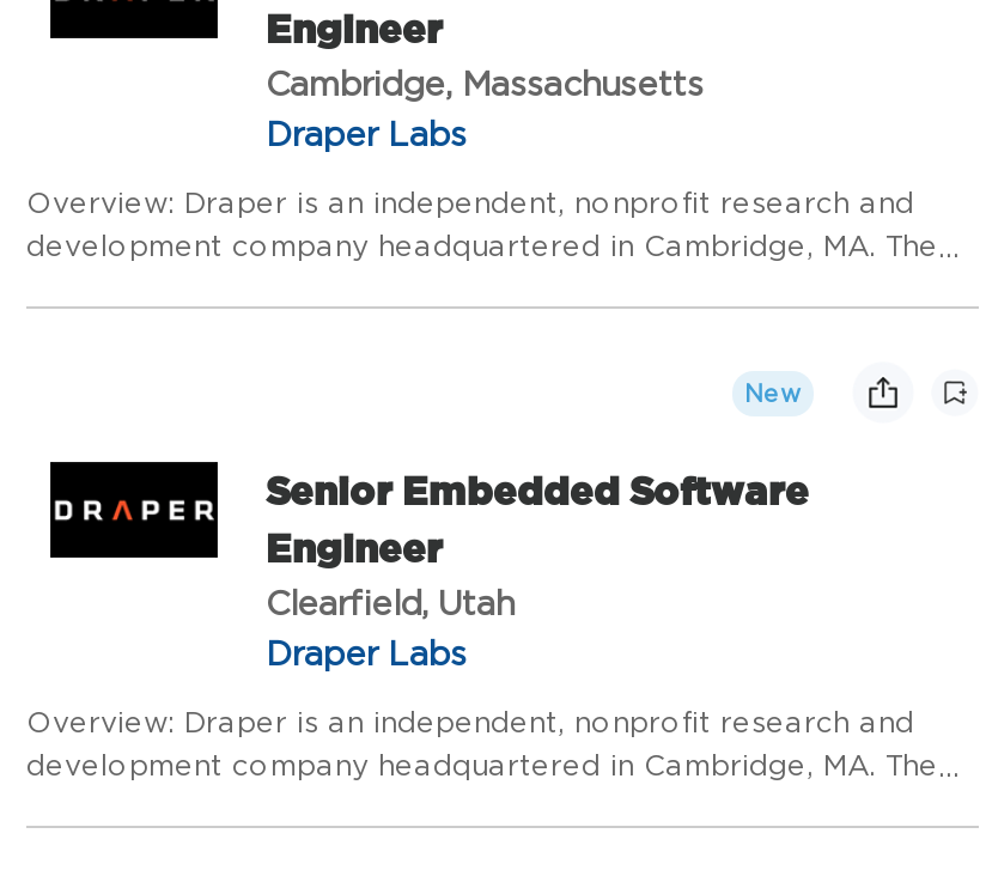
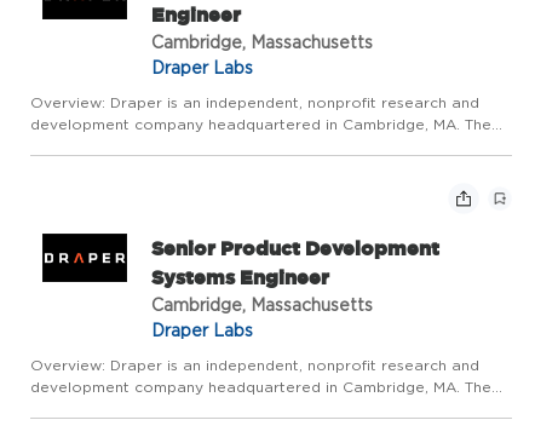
- New
- Senior Embedded Software
- Engineer
- Clearfield, Utah
+ Senior Product Development
+ Systems Engineer
+ Cambridge, Massachusetts
